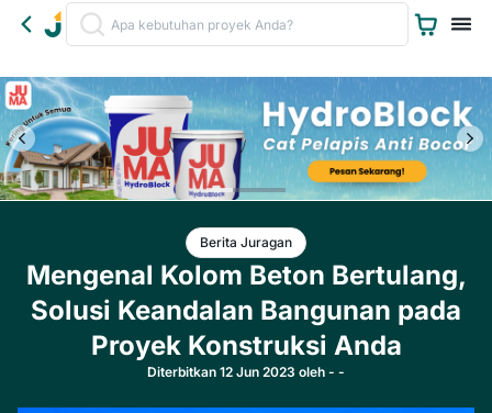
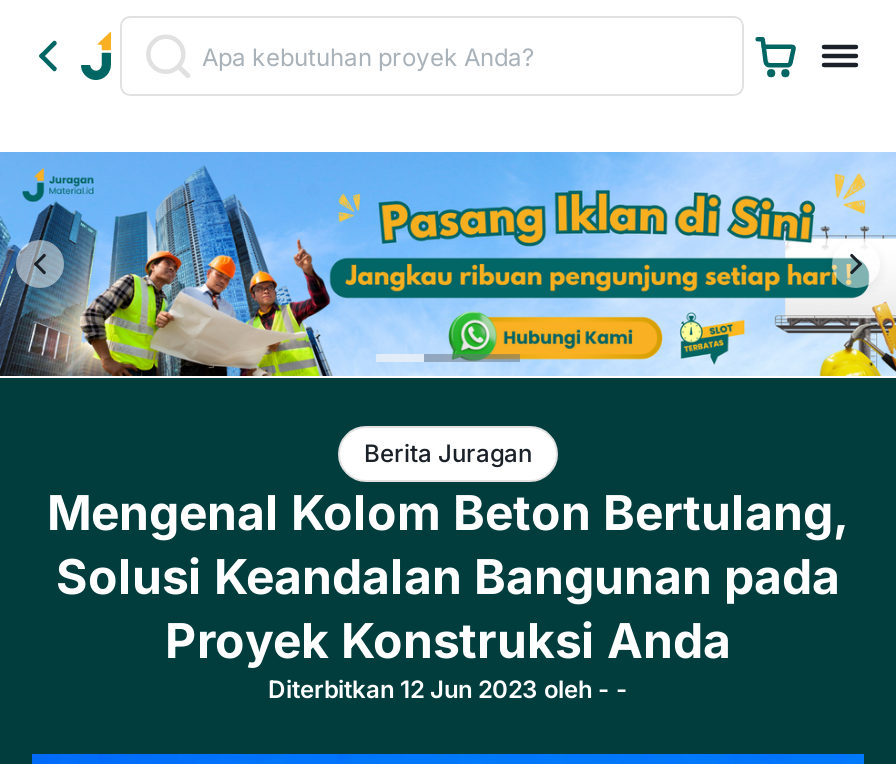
- [image]
+ [image]
